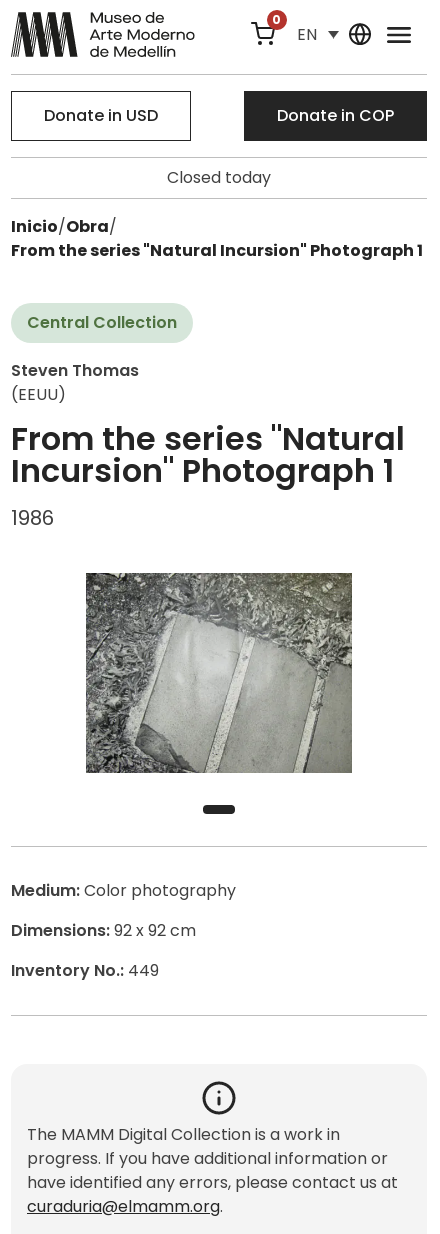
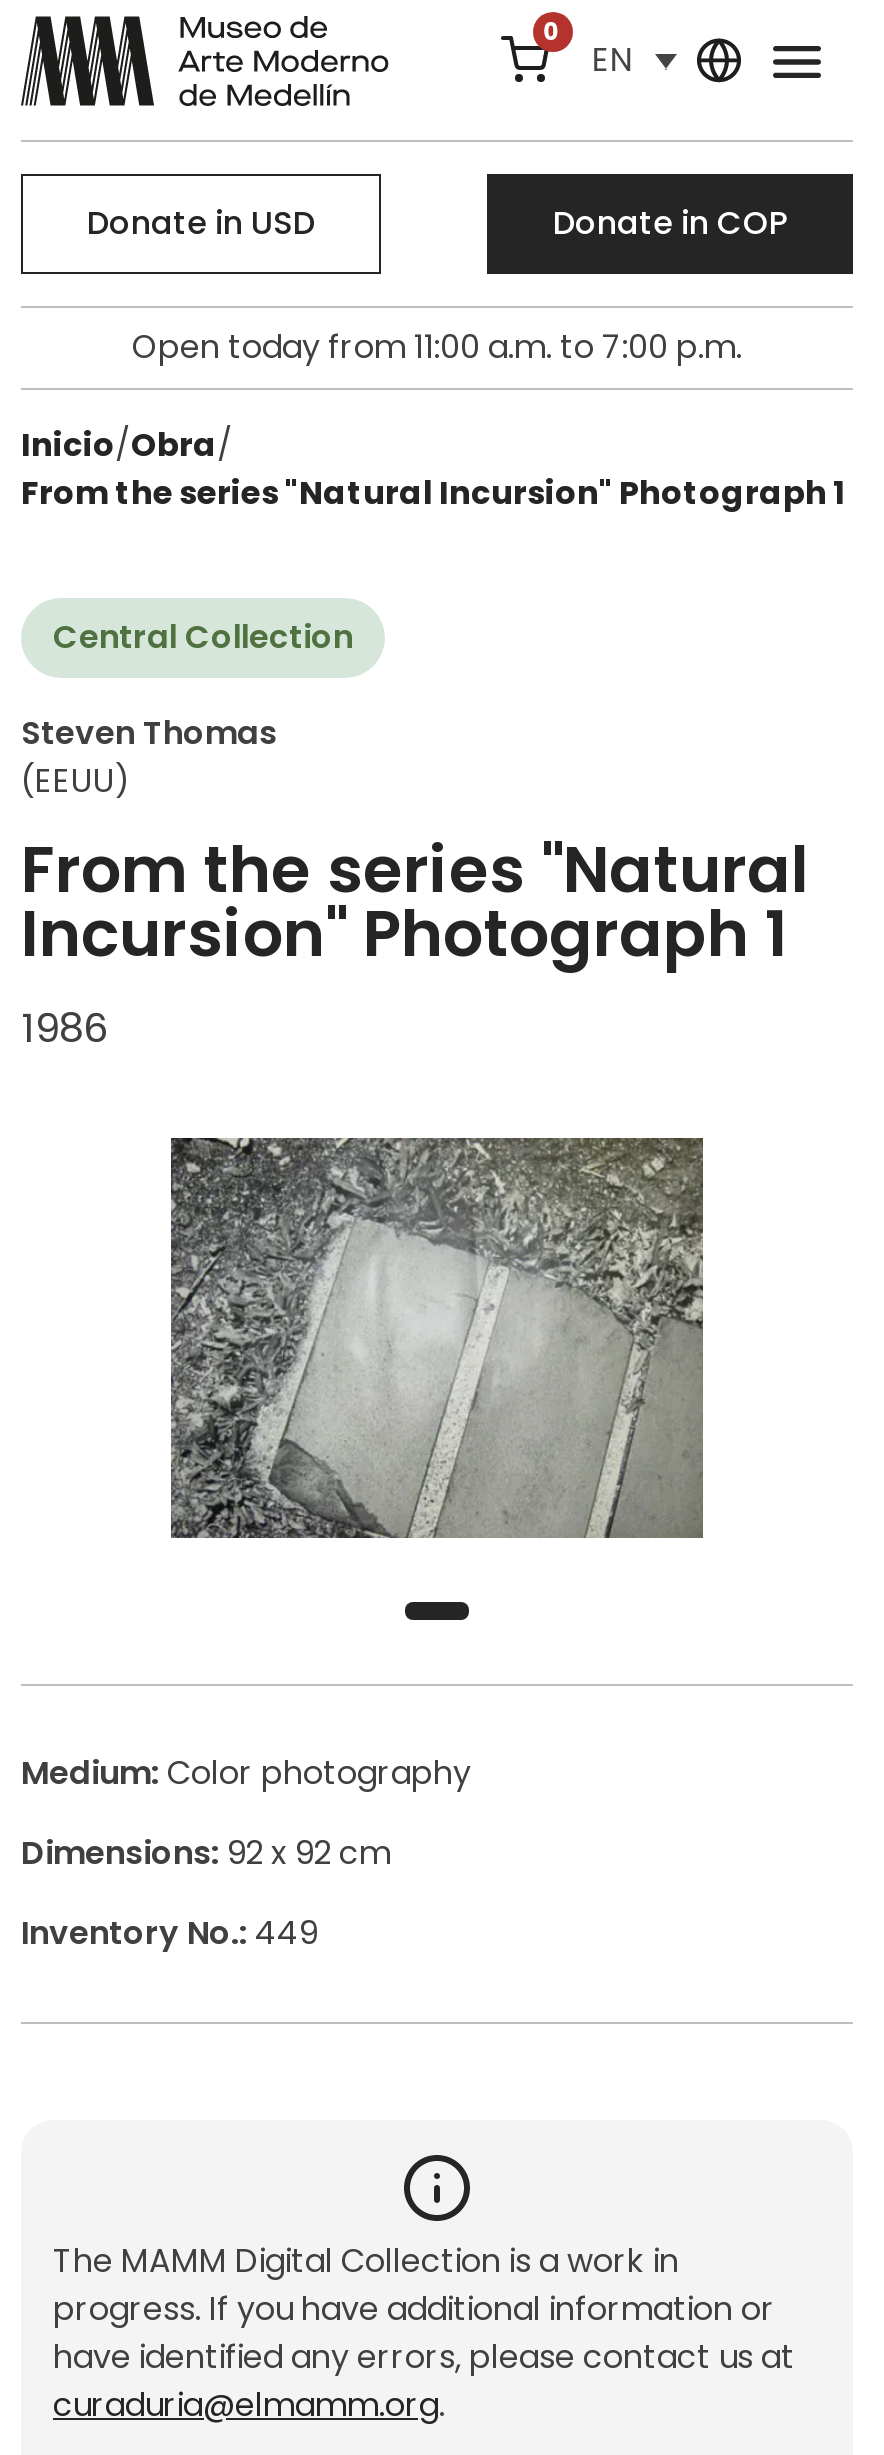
- Closed today
+ Open today from 11:00 a.m. to 7:00 p.m.
